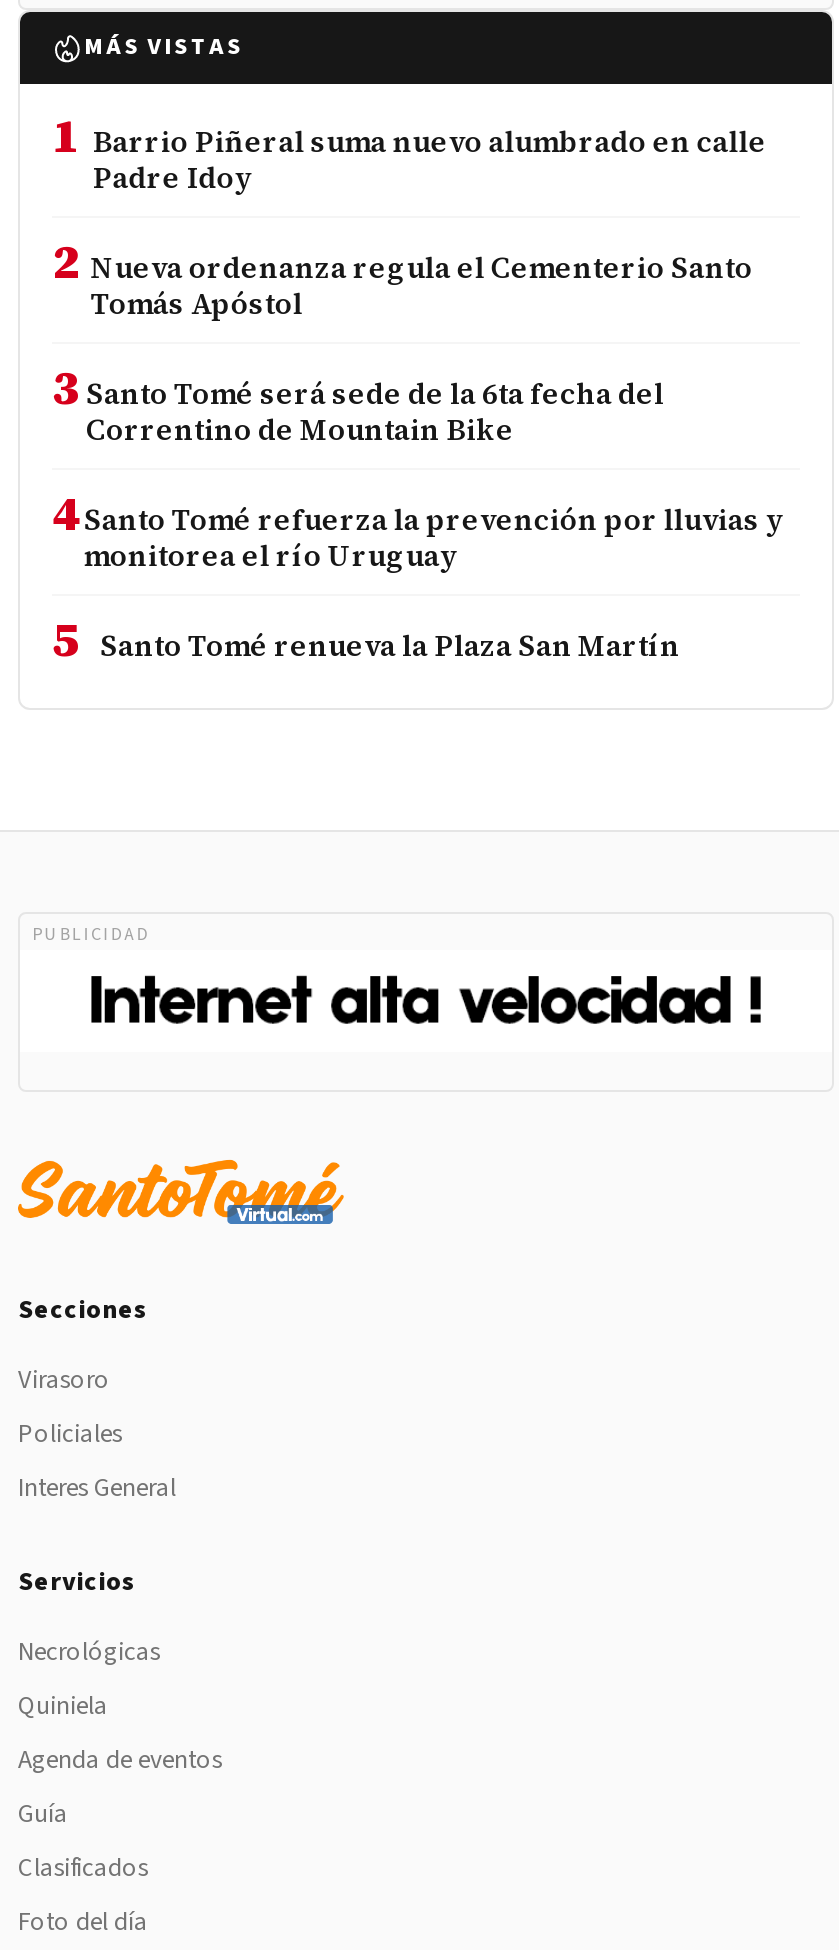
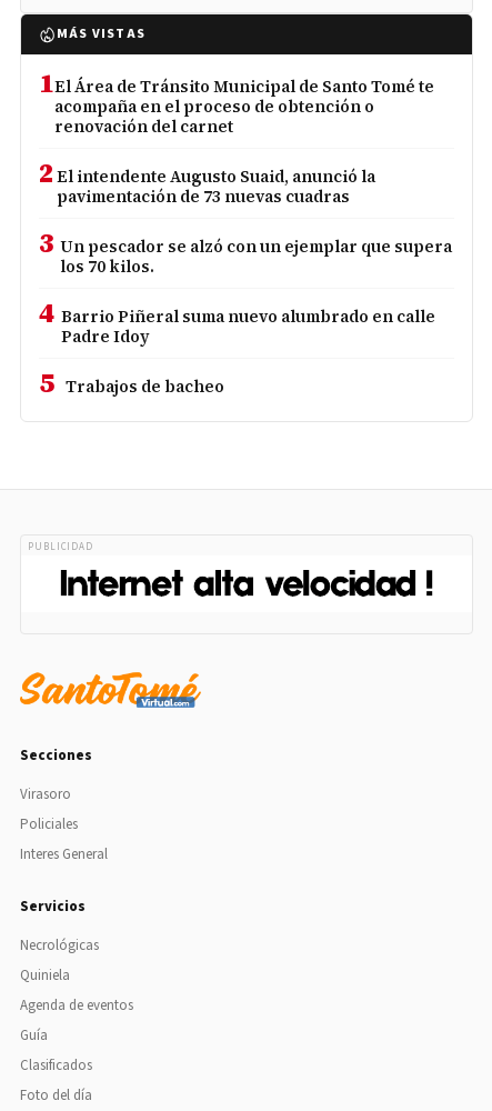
- 1 Barrio Piñeral suma nuevo alumbrado en calle
+ 1El Área de Tránsito Municipal de Santo Tomé te
+ acompaña en el proceso de obtención o
+ renovación del carnet
+ 2 El intendente Augusto Suaid, anunció la
+ pavimentación de 73 nuevas cuadras
+ 3 Un pescador se alzó con un ejemplar que supera
+ los 70 kilos.
+ 4 Barrio Piñeral suma nuevo alumbrado en calle

moved down: Padre Idoy

- 2 Nueva ordenanza regula el Cementerio Santo
- Tomás Apóstol
- 3 Santo Tomé será sede de la 6ta fecha del
- Correntino de Mountain Bike
- 4 Santo Tomé refuerza la prevención por lluvias y
- monitorea el río Uruguay
- 5 Santo Tomé renueva la Plaza San Martín
+ 5 Trabajos de bacheo
